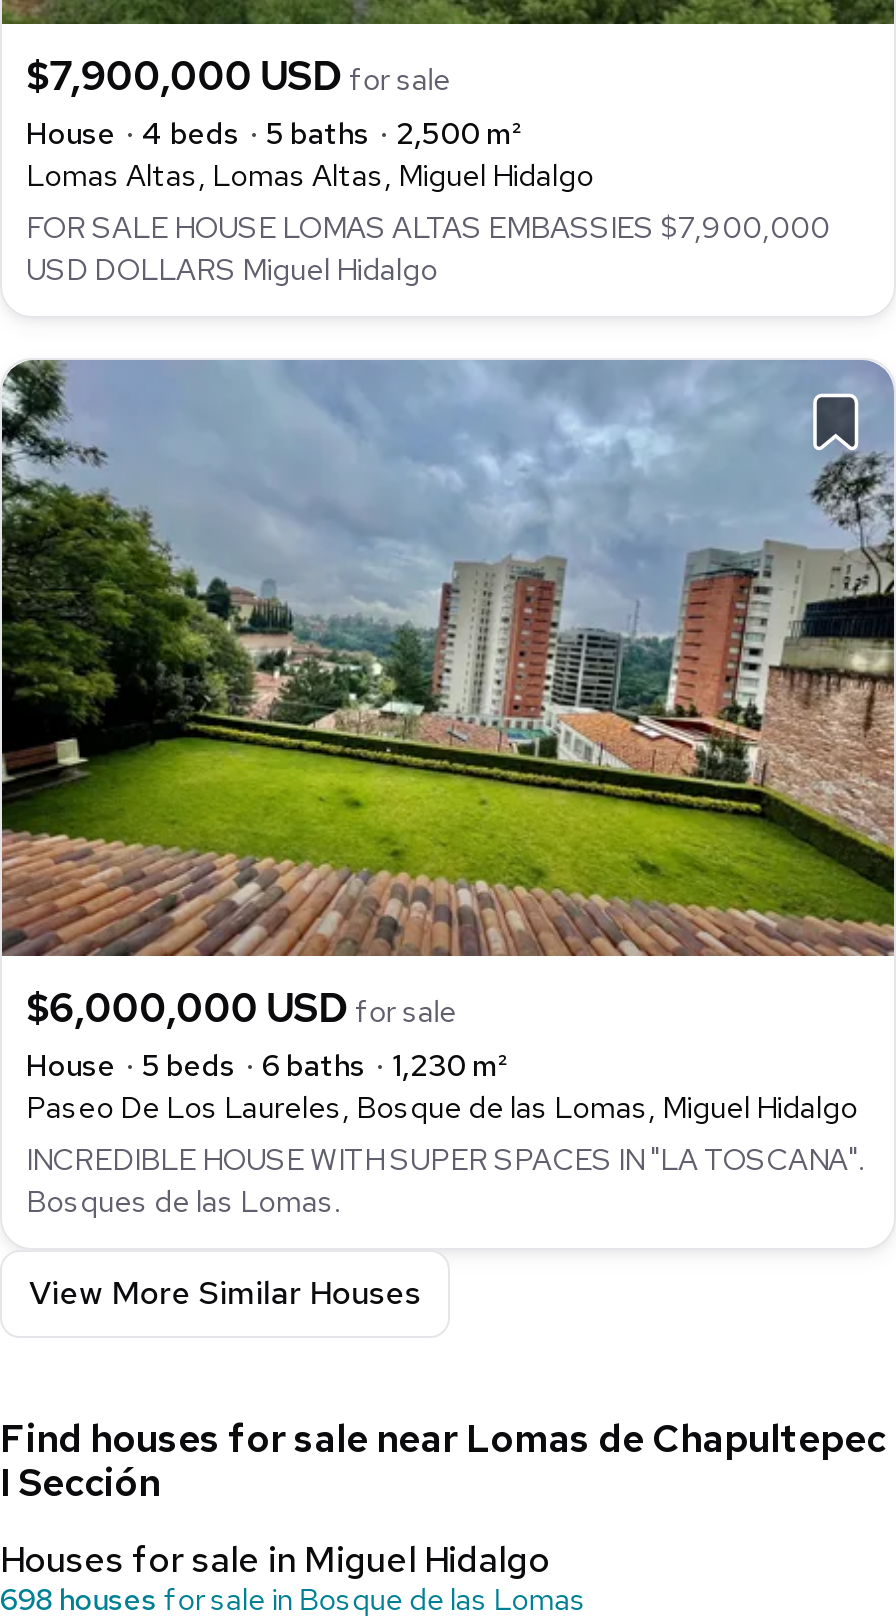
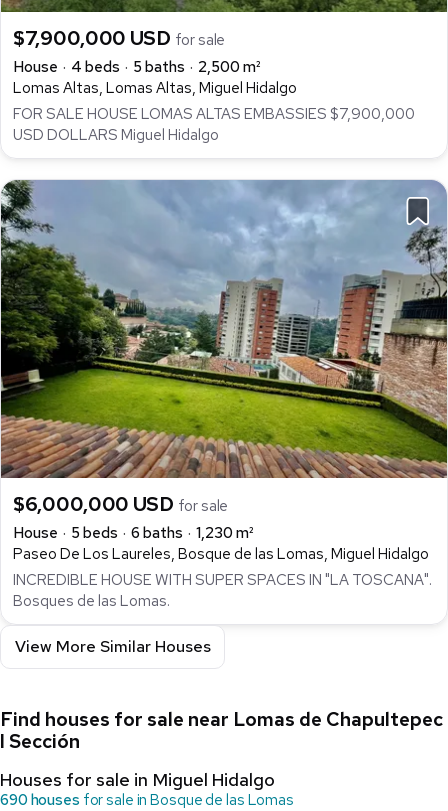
- 698 houses for sale in Bosque de las Lomas
+ 690 houses for sale in Bosque de las Lomas
